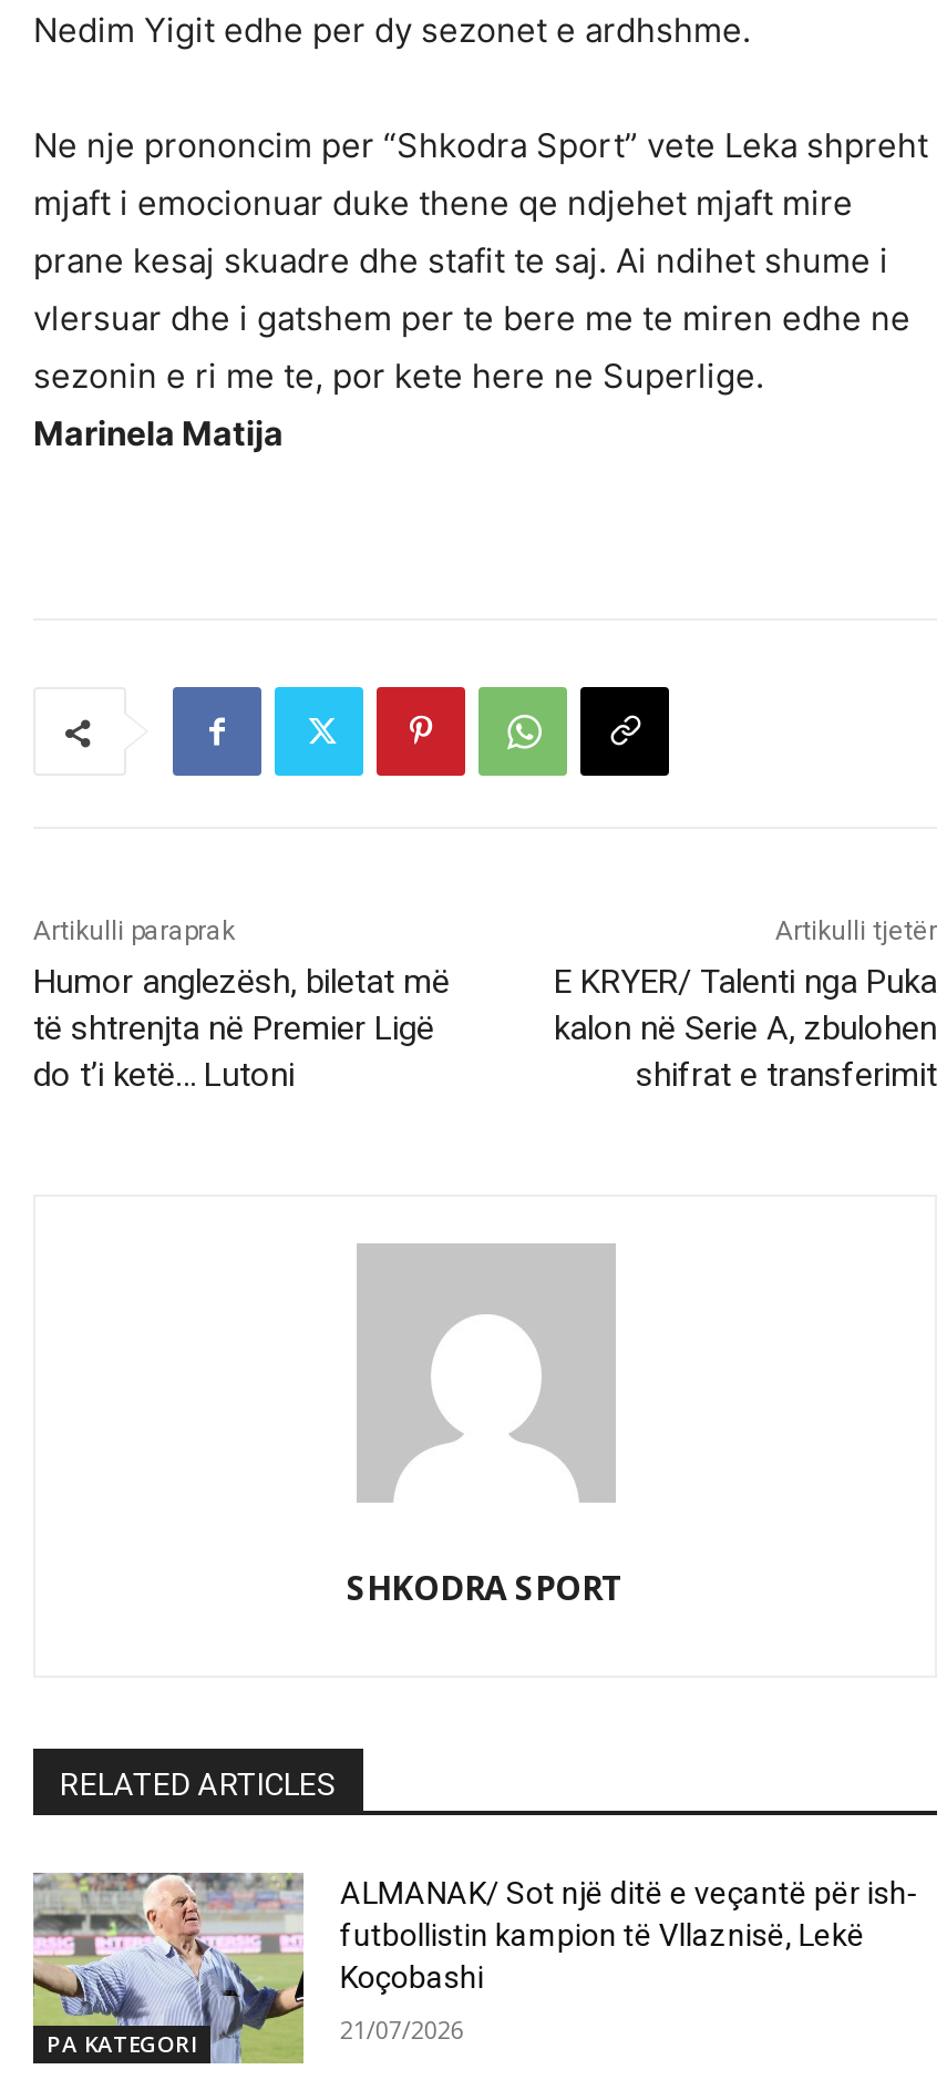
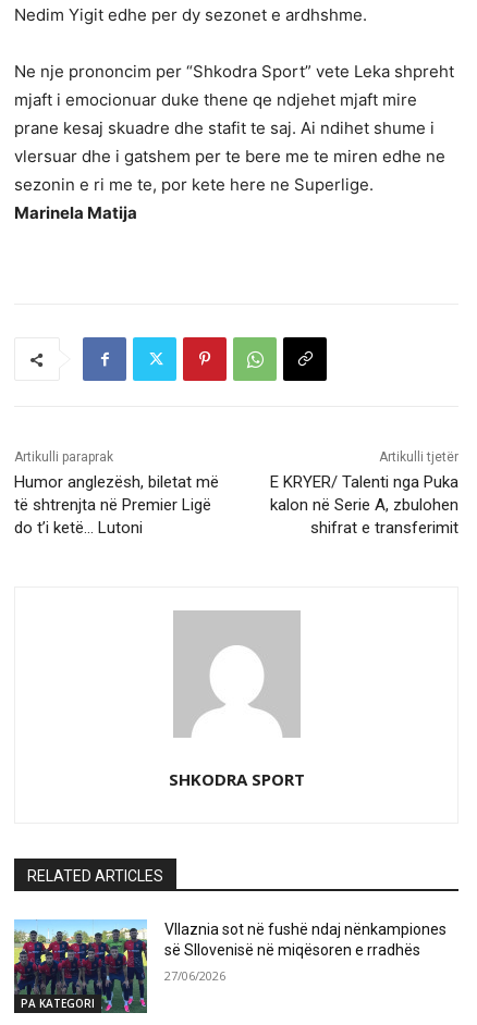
- [image]
- ALMANAK/ Sot një ditë e veçantë për ish-
- futbollistin kampion të Vllaznisë, Lekë
- Koçobashi
+ [image]
+ Vllaznia sot në fushë ndaj nënkampiones
+ së Sllovenisë në miqësoren e rradhës

- 21/07/2026
+ 27/06/2026
